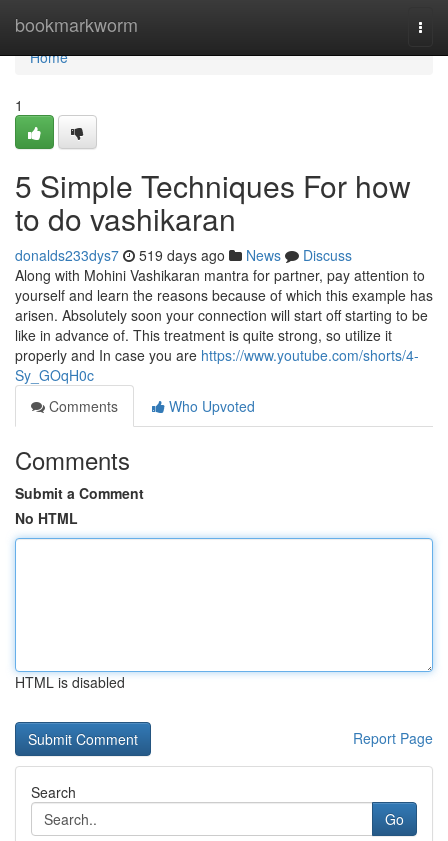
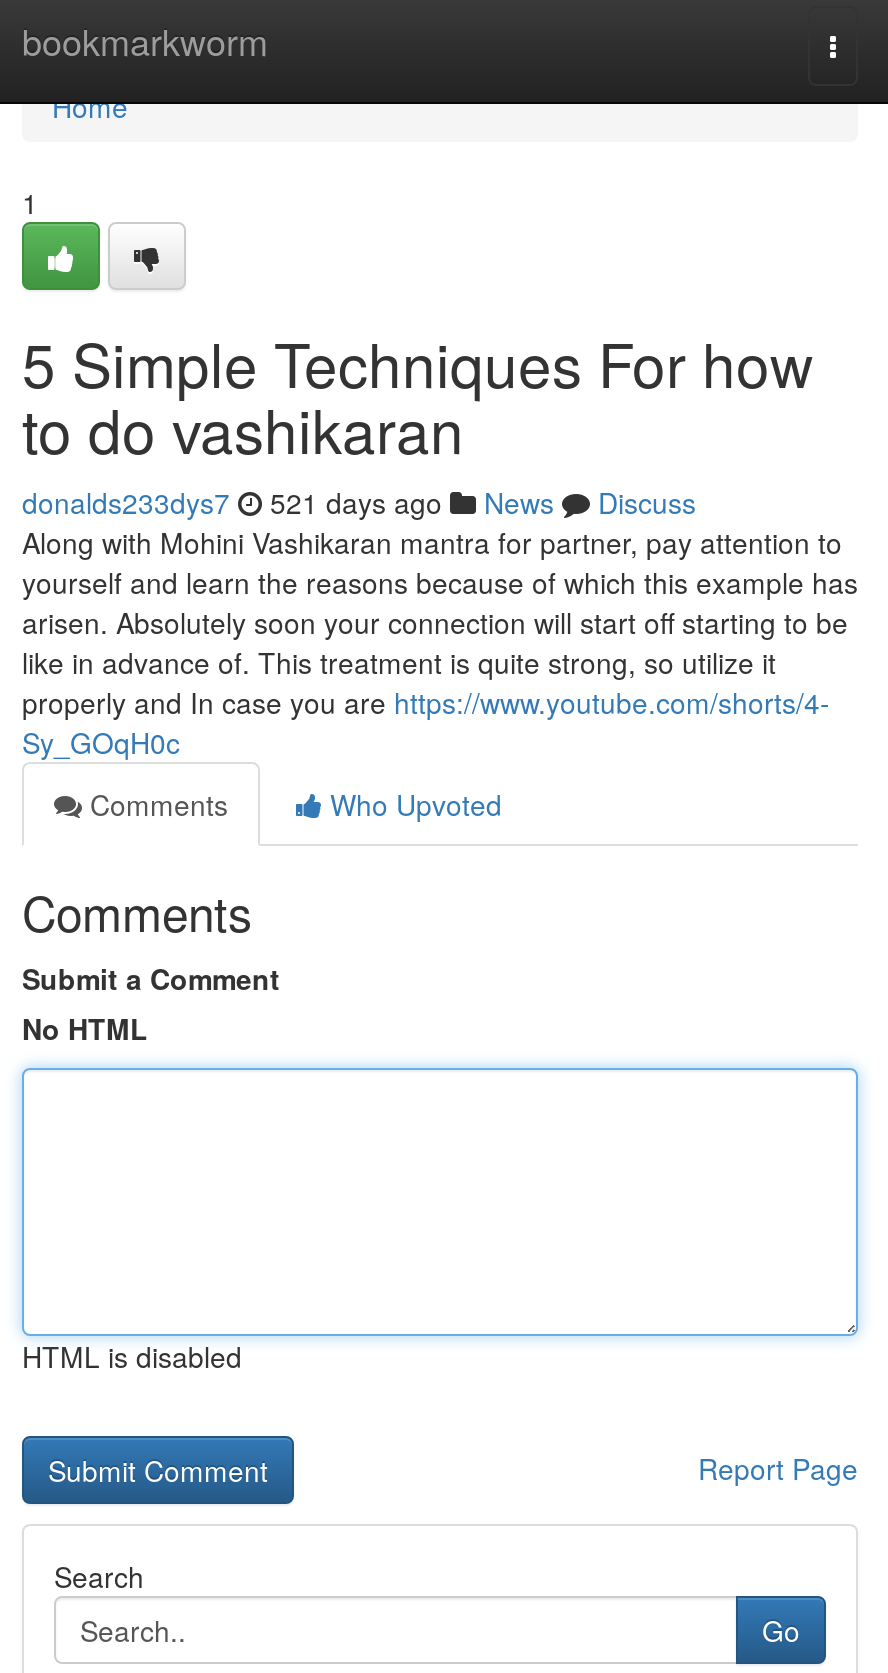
- donalds233dys7 519 days ago News Discuss
+ donalds233dys7 521 days ago News Discuss
